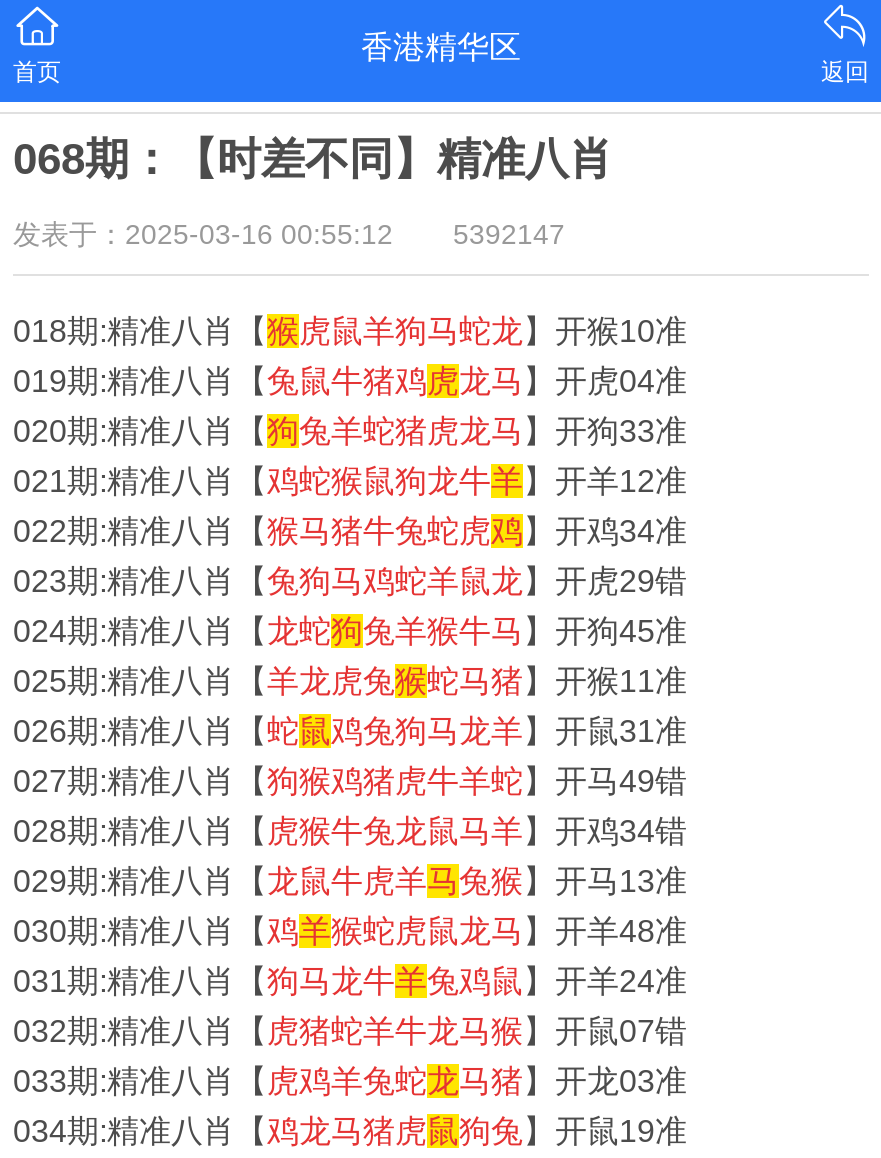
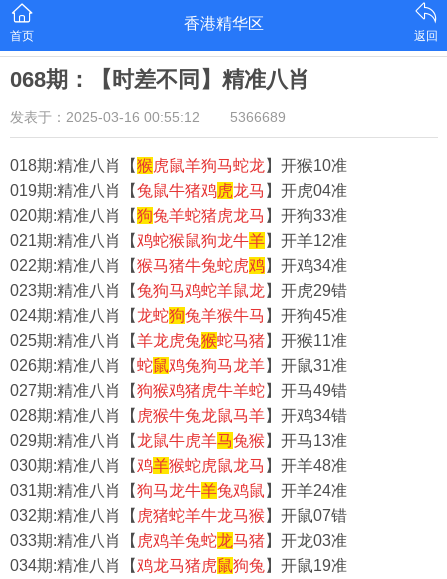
- 发表于：2025-03-16 00:55:12 5392147
+ 发表于：2025-03-16 00:55:12 5366689
